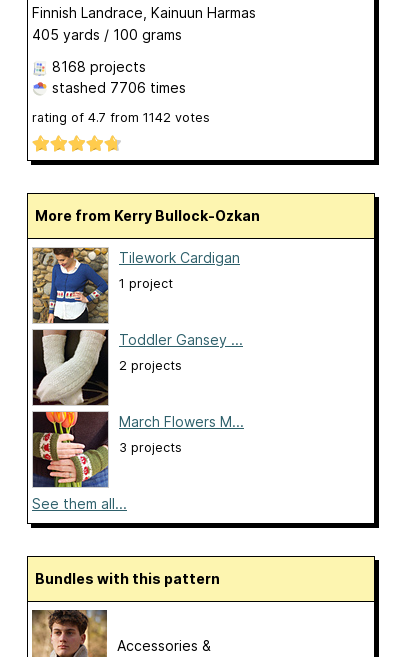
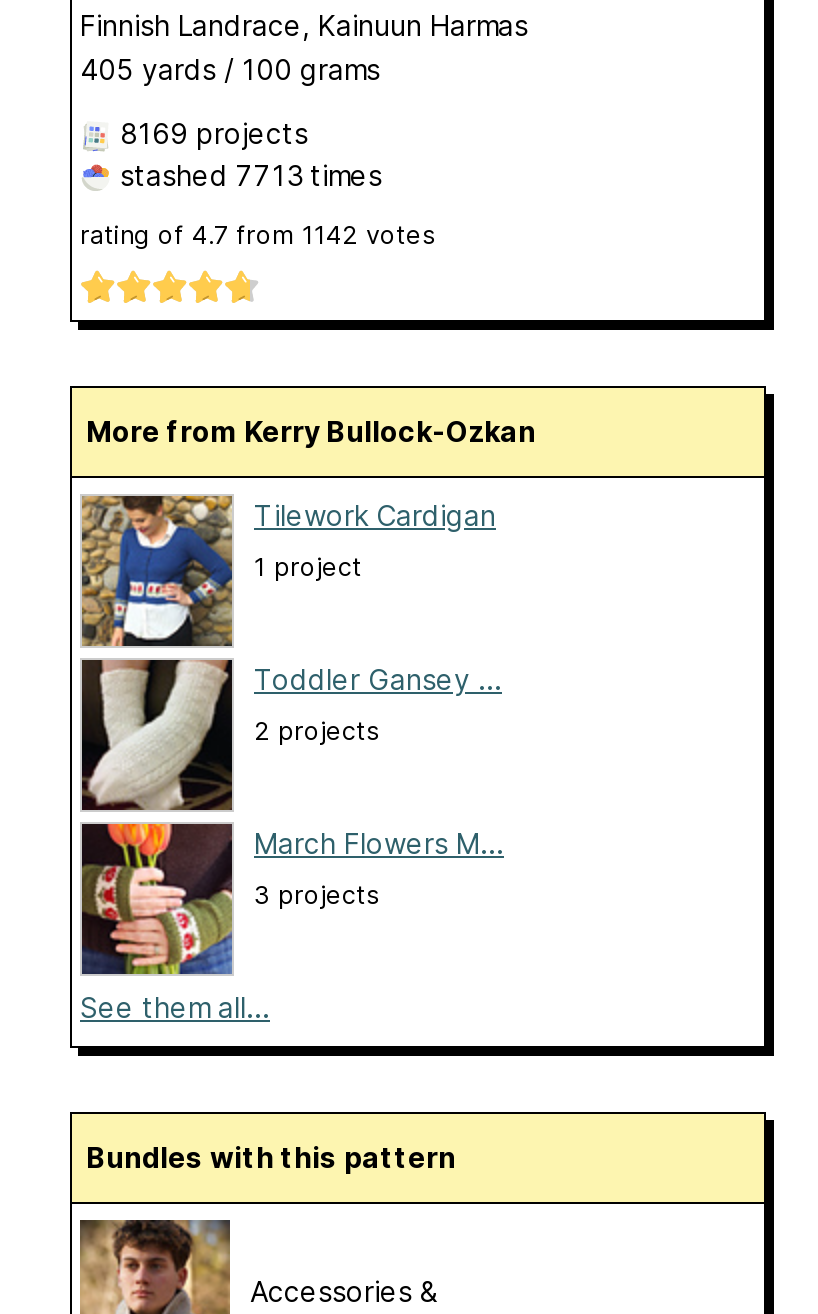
- 8168 projects
+ 8169 projects

- stashed 7706 times
+ stashed 7713 times
